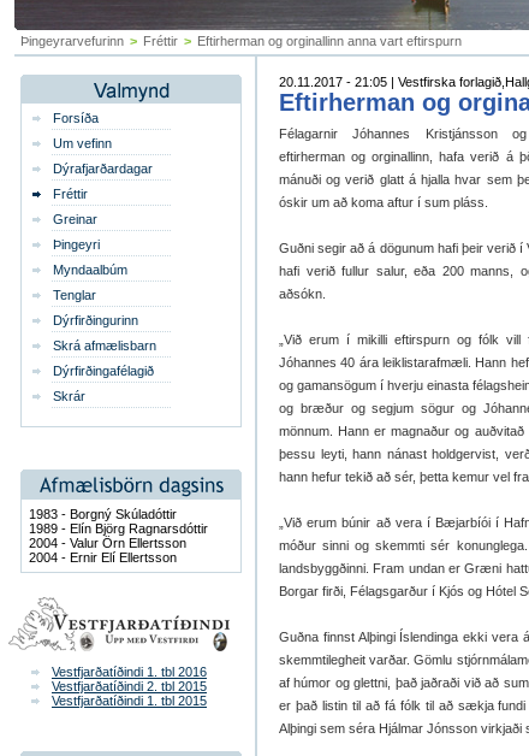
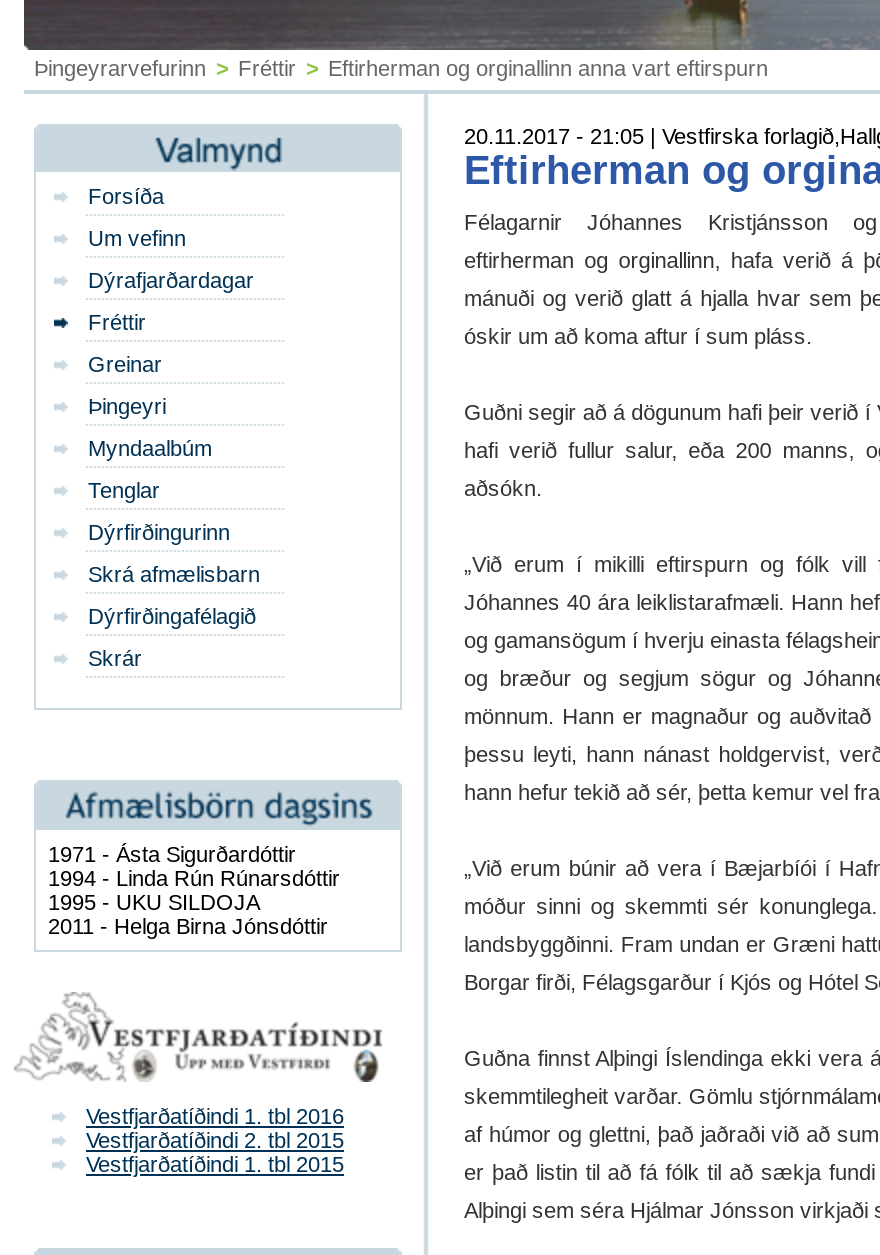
- 1983 - Borgný Skúladóttir
- 1989 - Elín Björg Ragnarsdóttir
- 2004 - Valur Örn Ellertsson
- 2004 - Ernir Elí Ellertsson
+ 1971 - Ásta Sigurðardóttir
+ 1994 - Linda Rún Rúnarsdóttir
+ 1995 - UKU SILDOJA
+ 2011 - Helga Birna Jónsdóttir
